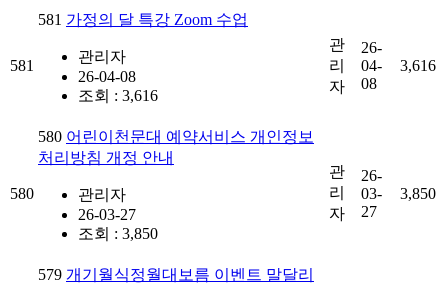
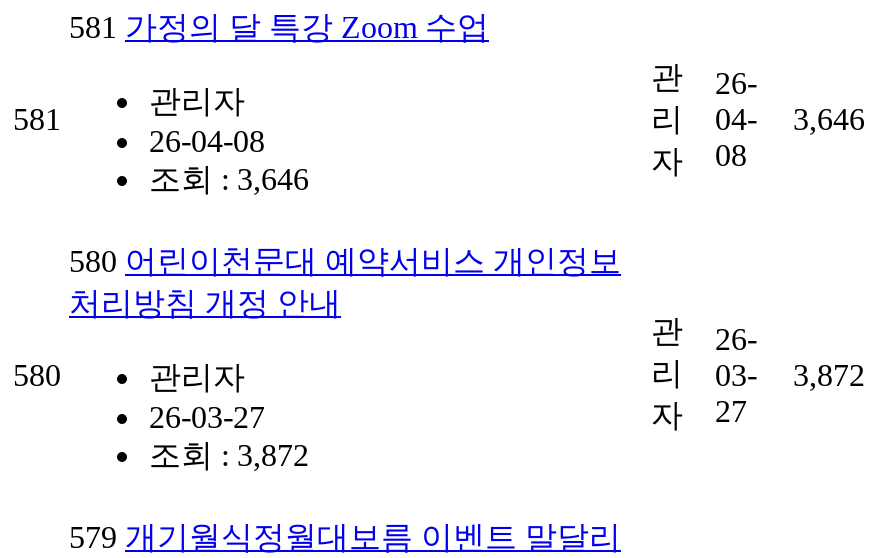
- 리 04- 3,616
+ 리 04- 3,646

- 조회 : 3,616
+ 조회 : 3,646

- 리 03- 3,850
+ 리 03- 3,872

- 조회 : 3,850
+ 조회 : 3,872
